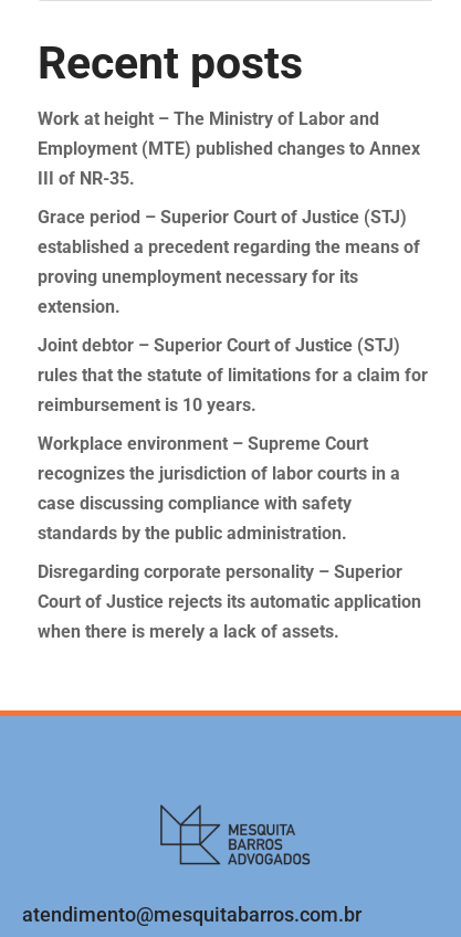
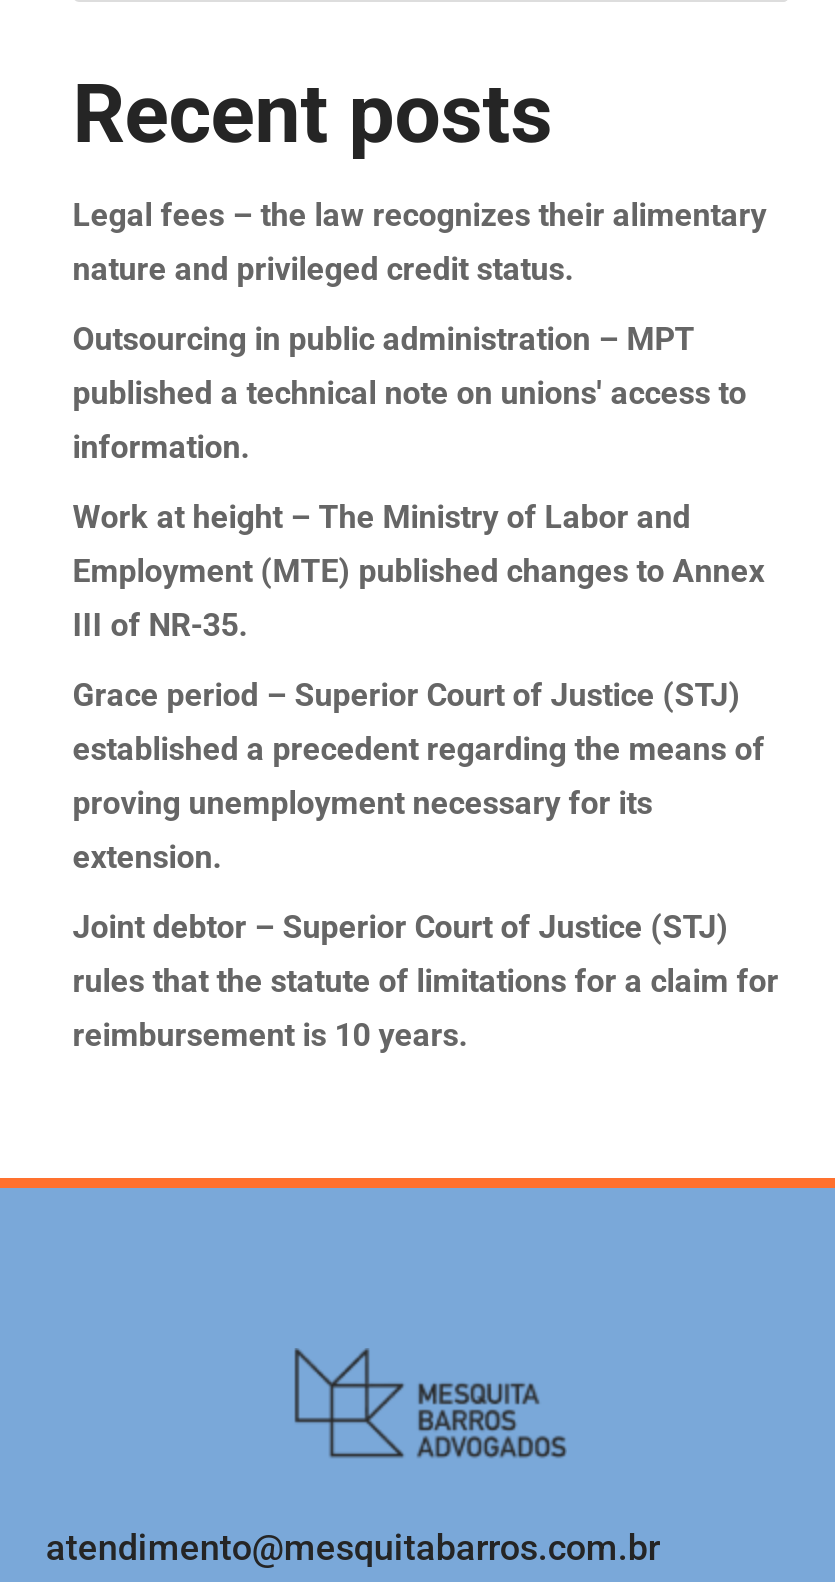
+ Legal fees – the law recognizes their alimentary
+ nature and privileged credit status.
+ Outsourcing in public administration – MPT
+ published a technical note on unions' access to
+ information.

moved down: Work at height – The Ministry of Labor and | Employment (MTE) published changes to Annex | III of NR-35. | ... | rules that the statute of limitations for a claim for | reimbursement is 10 years.

- Workplace environment – Supreme Court
- recognizes the jurisdiction of labor courts in a
- case discussing compliance with safety
- standards by the public administration.
- Disregarding corporate personality – Superior
- Court of Justice rejects its automatic application
- when there is merely a lack of assets.
